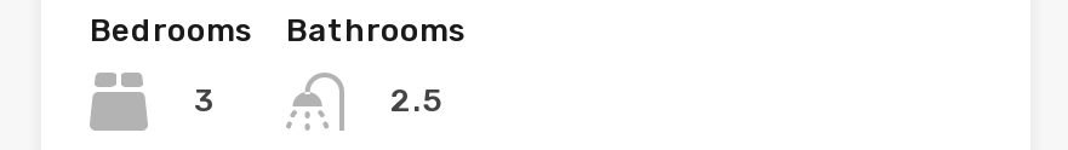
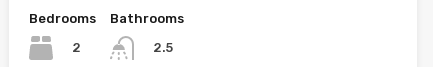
- 3
+ 2
